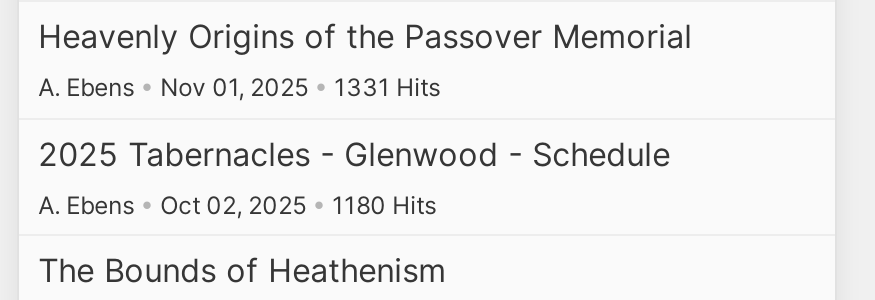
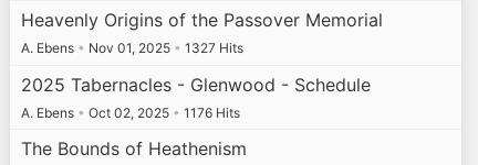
- A. Ebens • Nov 01, 2025 • 1331 Hits
+ A. Ebens • Nov 01, 2025 • 1327 Hits

- A. Ebens • Oct 02, 2025 • 1180 Hits
+ A. Ebens • Oct 02, 2025 • 1176 Hits
